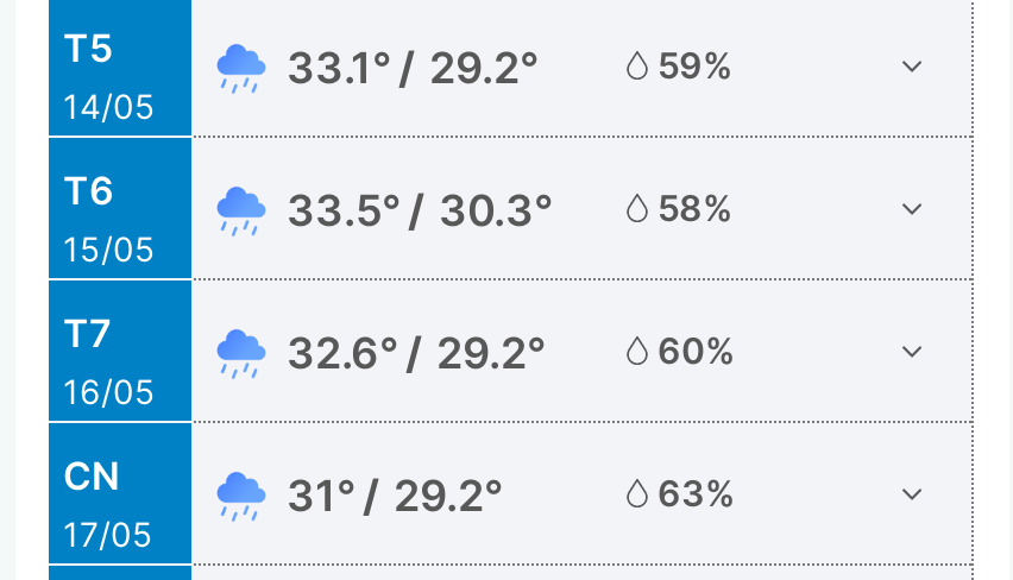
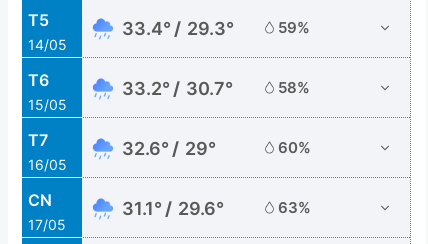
- 33.1° 29.2°
+ 33.4° 29.3°

- 33.5° 30.3°
+ 33.2° 30.7°

- 32.6° 29.2°
+ 32.6° 29°

- 31° 29.2°
+ 31.1° 29.6°
